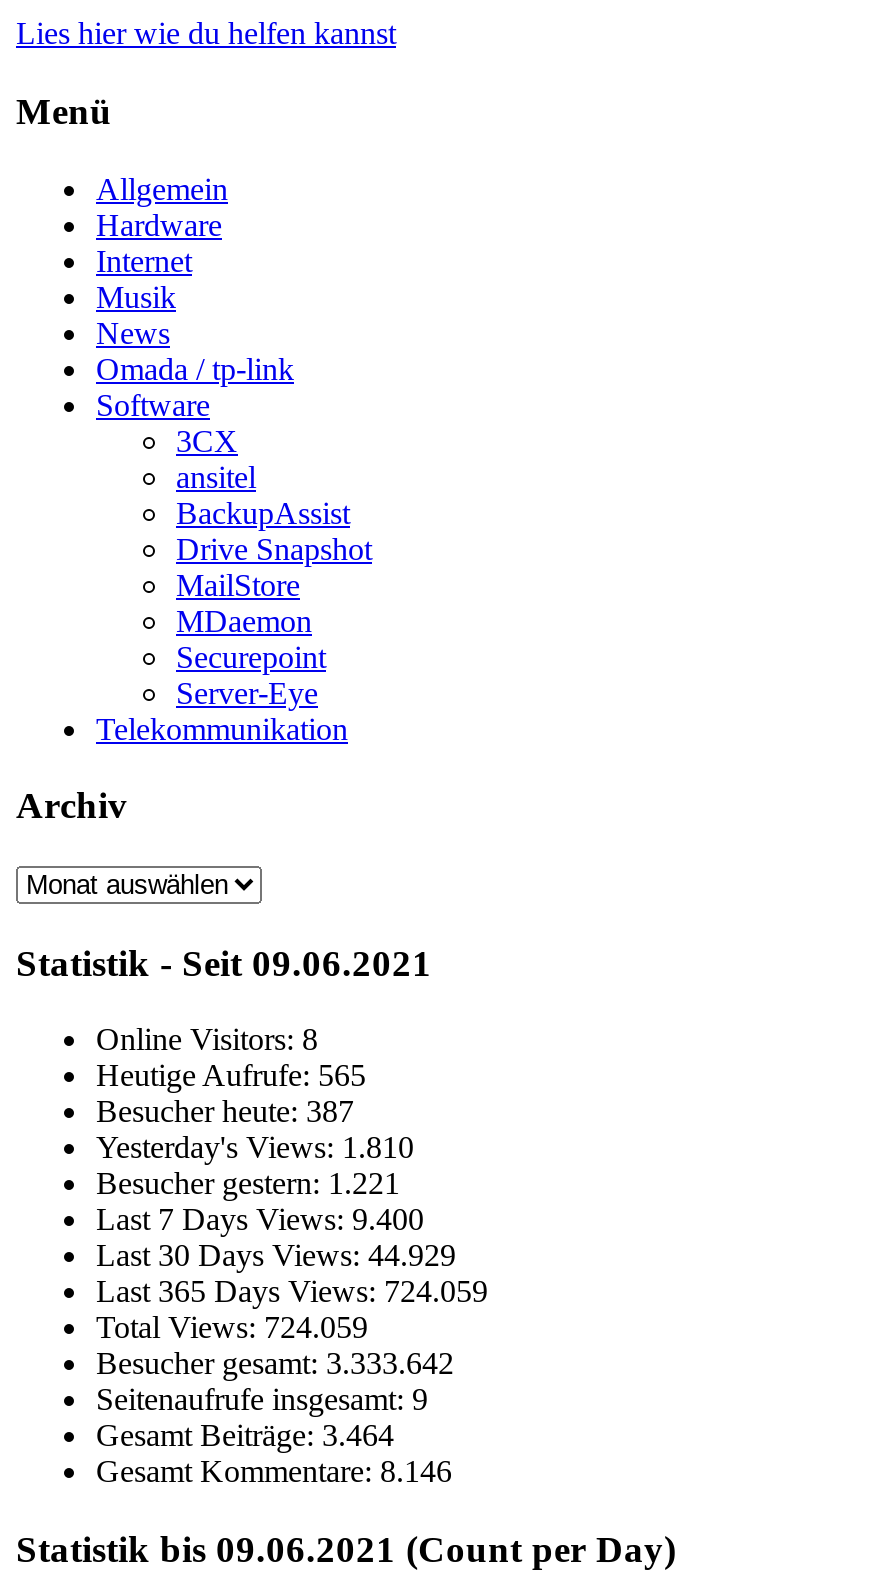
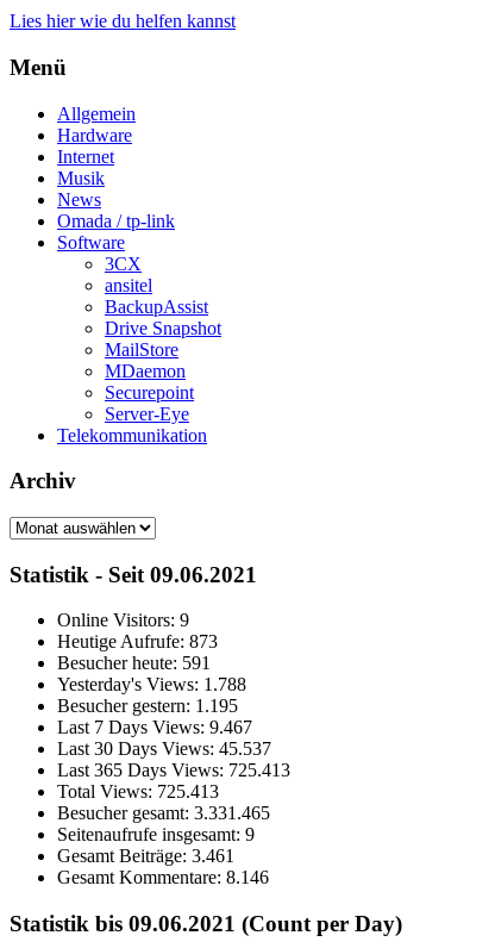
- Online Visitors: 8
+ Online Visitors: 9

- Heutige Aufrufe: 565
+ Heutige Aufrufe: 873

- Besucher heute: 387
+ Besucher heute: 591

- Yesterday's Views: 1.810
+ Yesterday's Views: 1.788

- Besucher gestern: 1.221
+ Besucher gestern: 1.195

- Last 7 Days Views: 9.400
+ Last 7 Days Views: 9.467

- Last 30 Days Views: 44.929
+ Last 30 Days Views: 45.537

- Last 365 Days Views: 724.059
+ Last 365 Days Views: 725.413

- Total Views: 724.059
+ Total Views: 725.413

- Besucher gesamt: 3.333.642
+ Besucher gesamt: 3.331.465

- Gesamt Beiträge: 3.464
+ Gesamt Beiträge: 3.461
